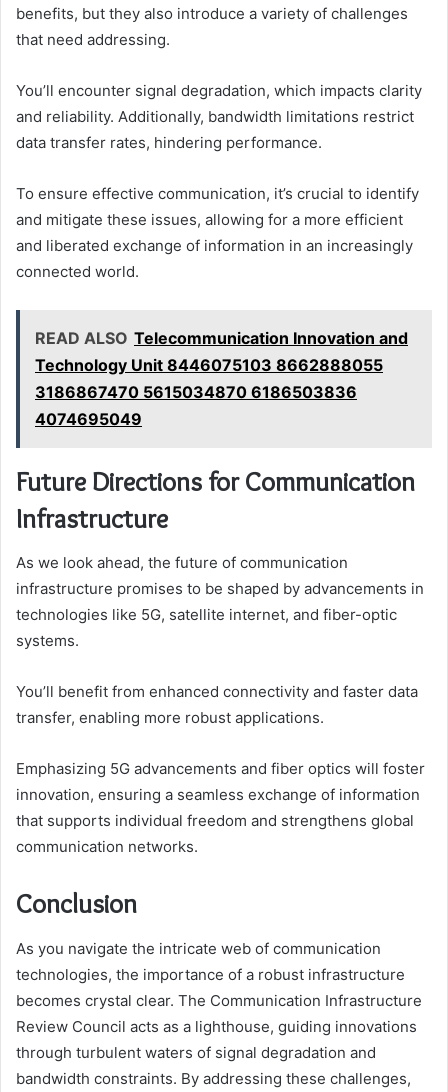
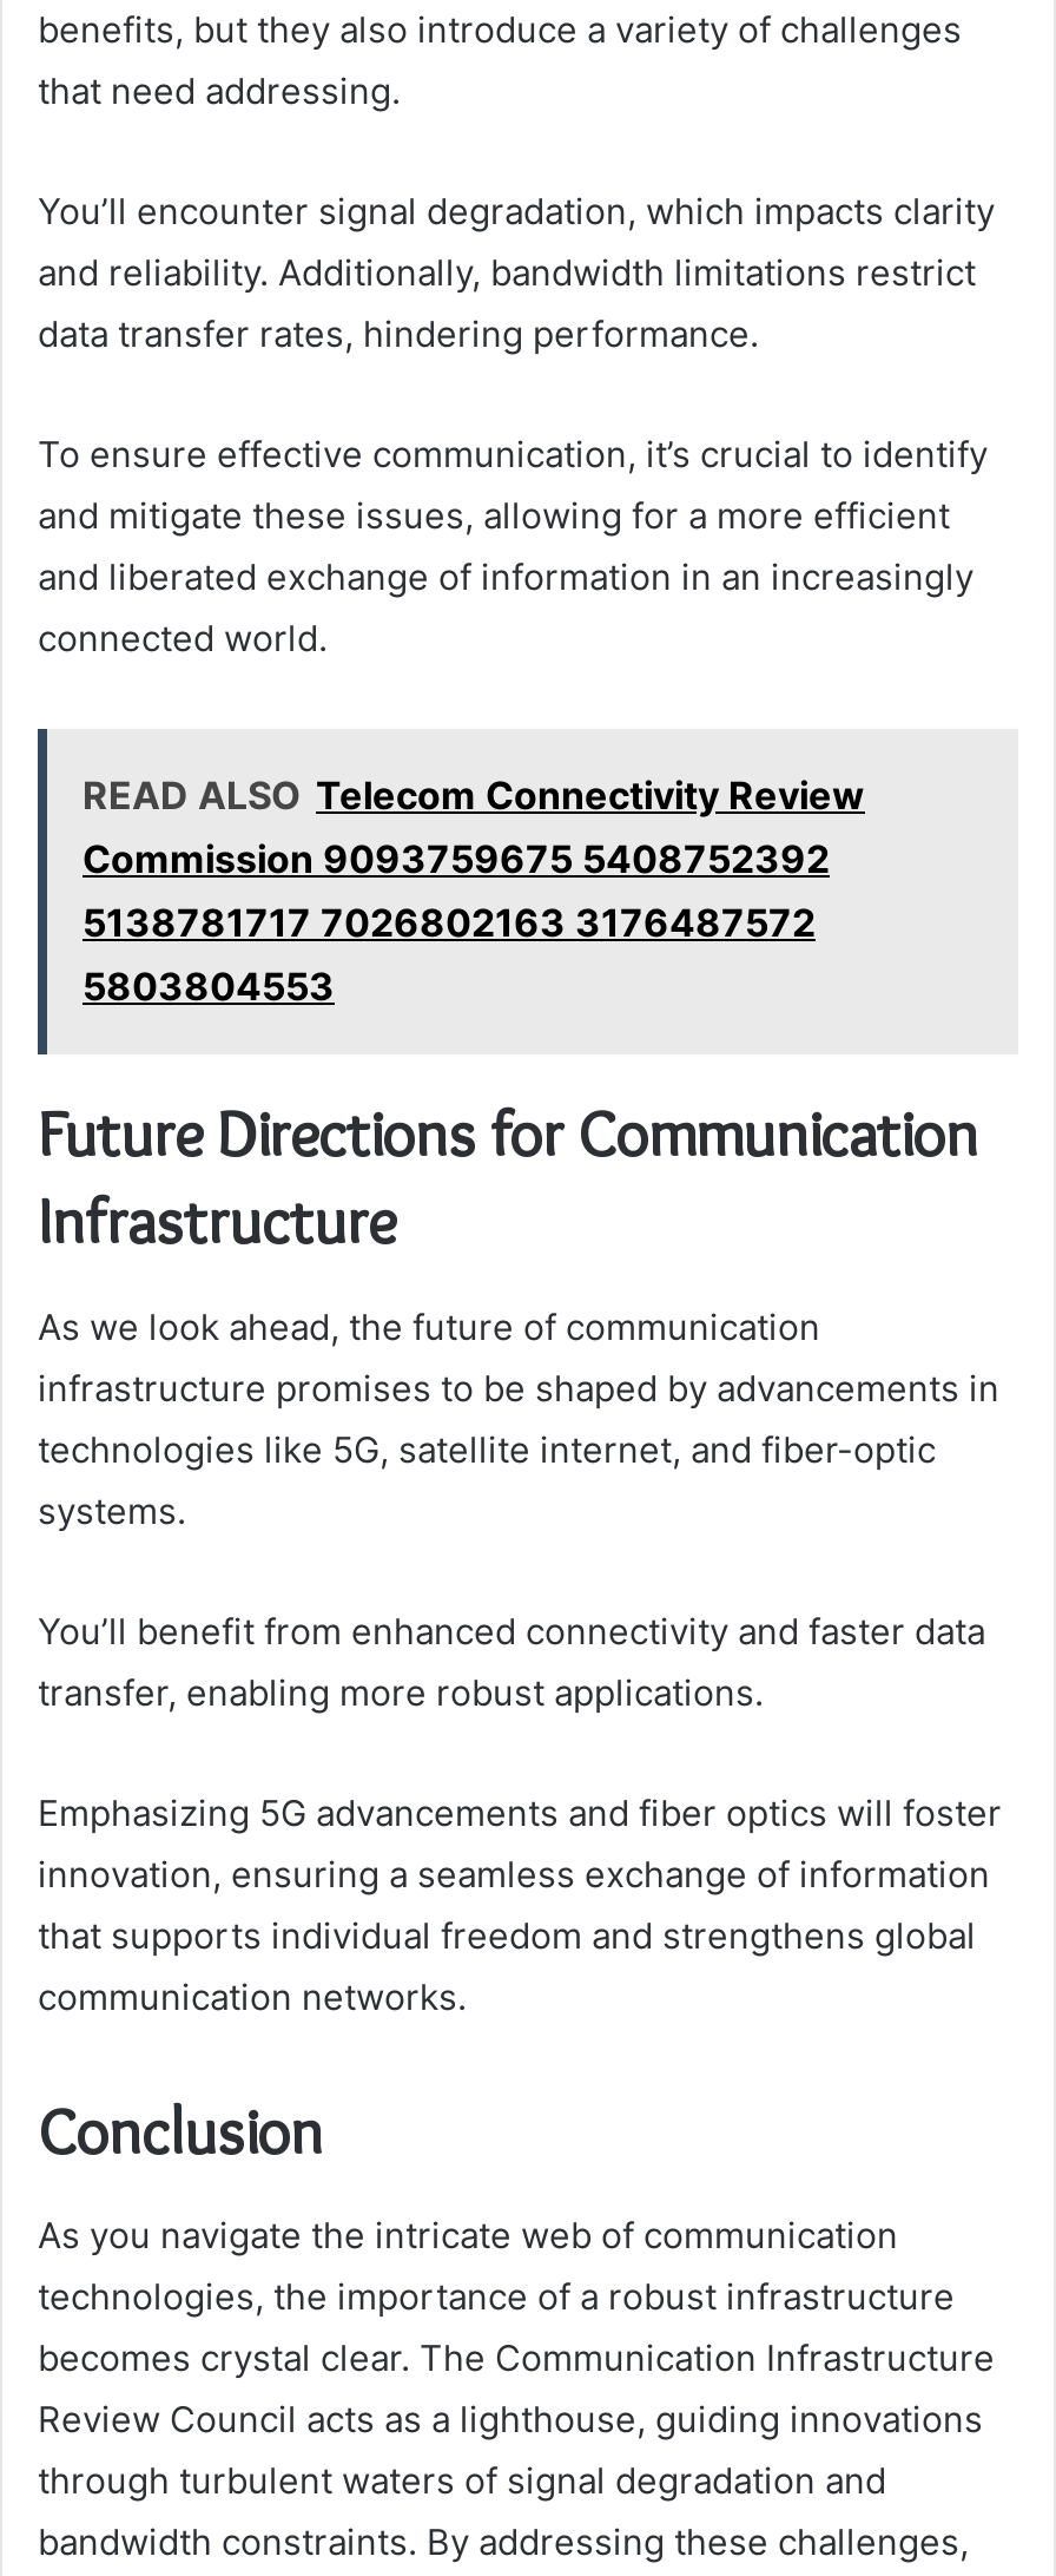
- READ ALSO Telecommunication Innovation and
- Technology Unit 8446075103 8662888055
- 3186867470 5615034870 6186503836
- 4074695049
+ READ ALSO Telecom Connectivity Review
+ Commission 9093759675 5408752392
+ 5138781717 7026802163 3176487572
+ 5803804553
